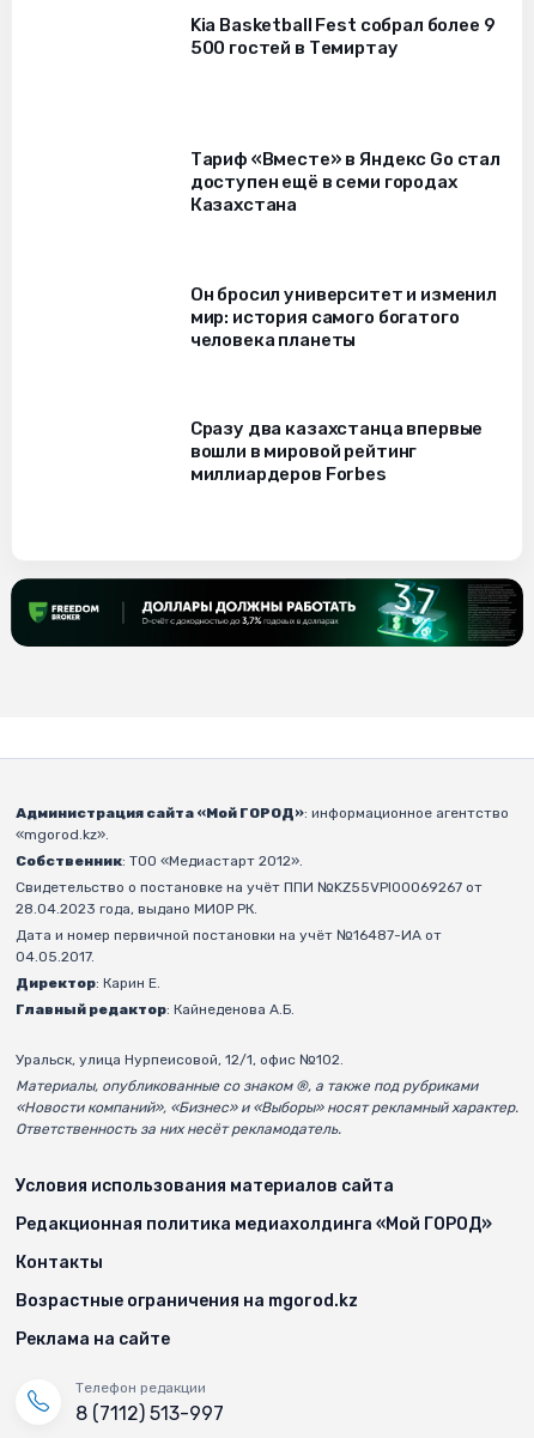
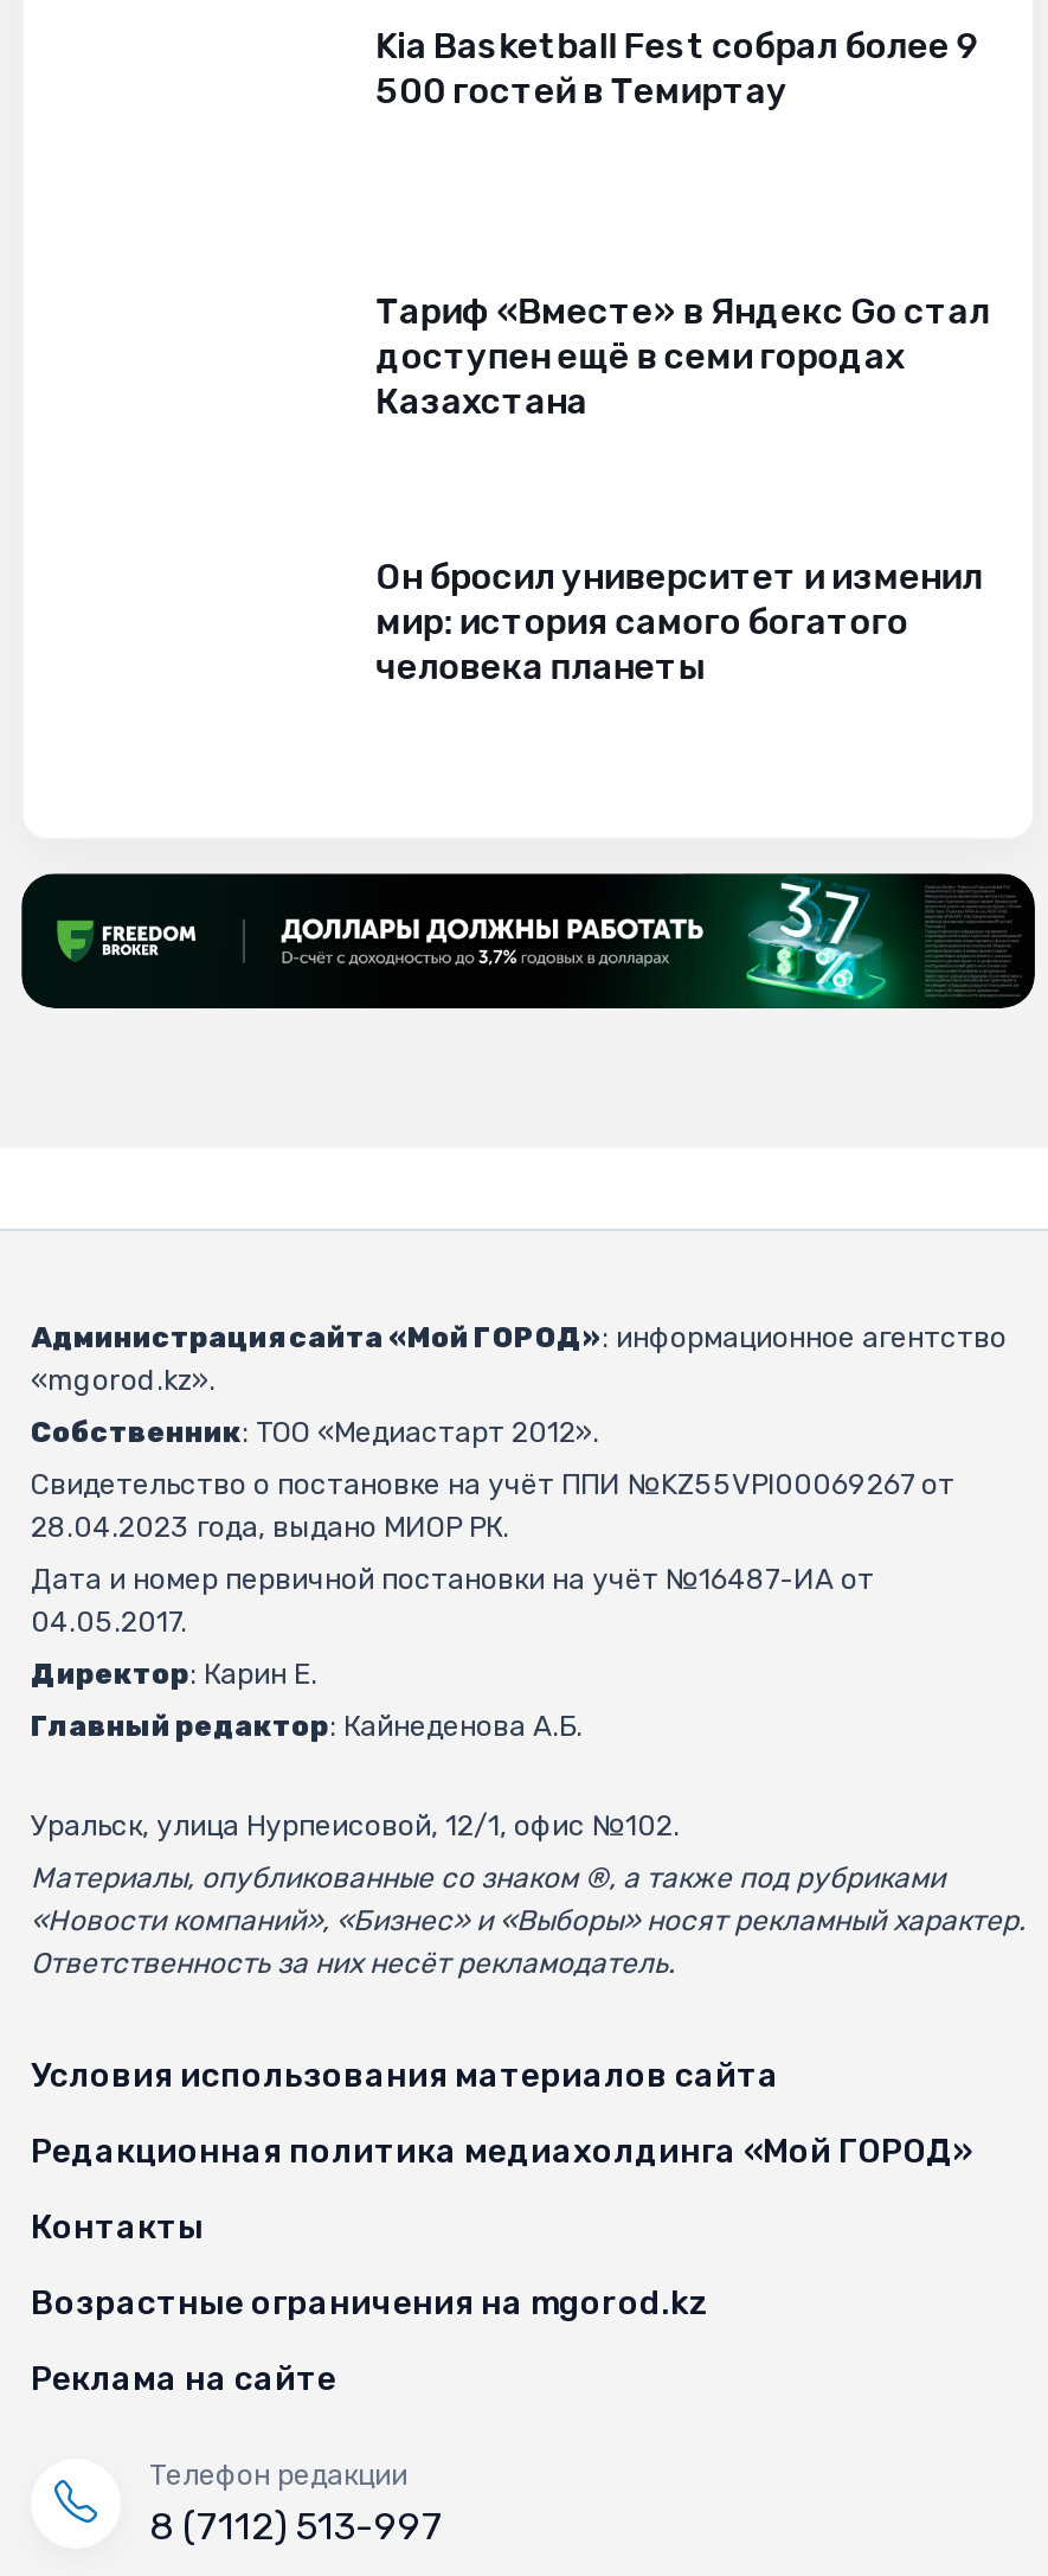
- Сразу два казахстанца впервые
- вошли в мировой рейтинг
- миллиардеров Forbes
